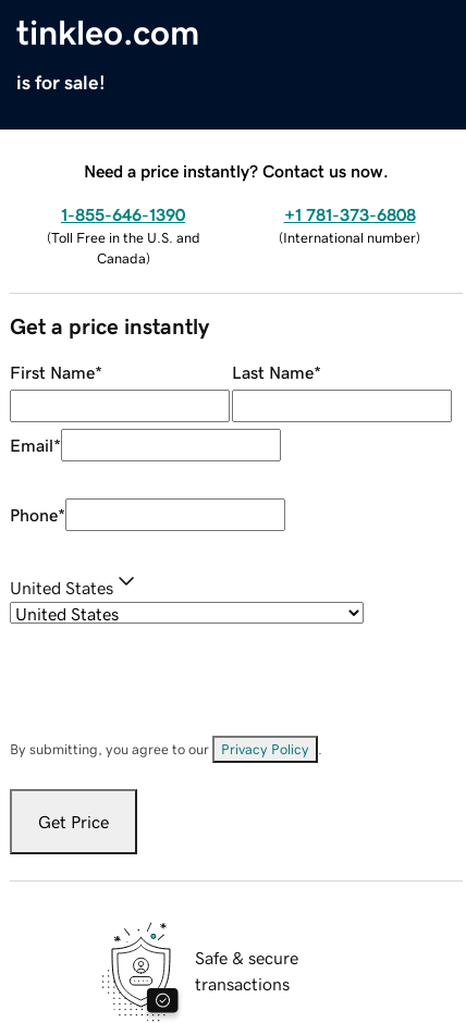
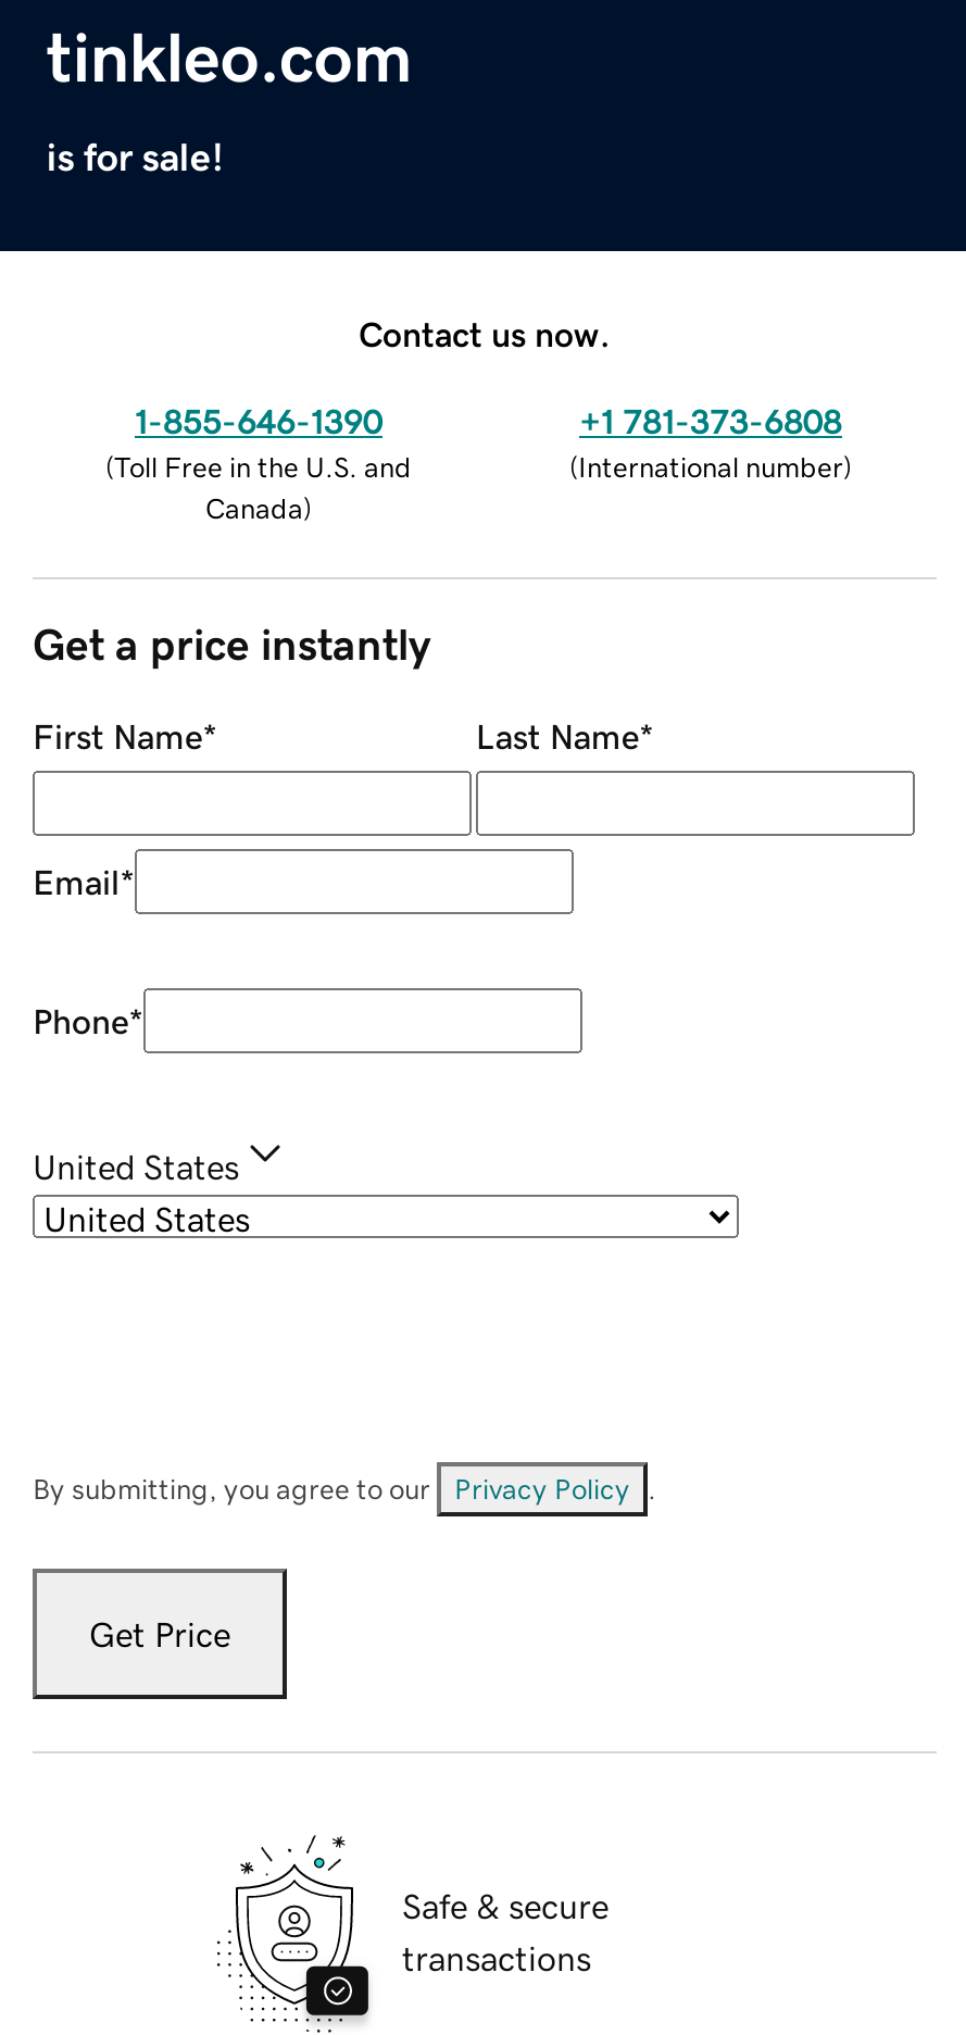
- Need a price instantly? Contact us now.
+ Contact us now.
